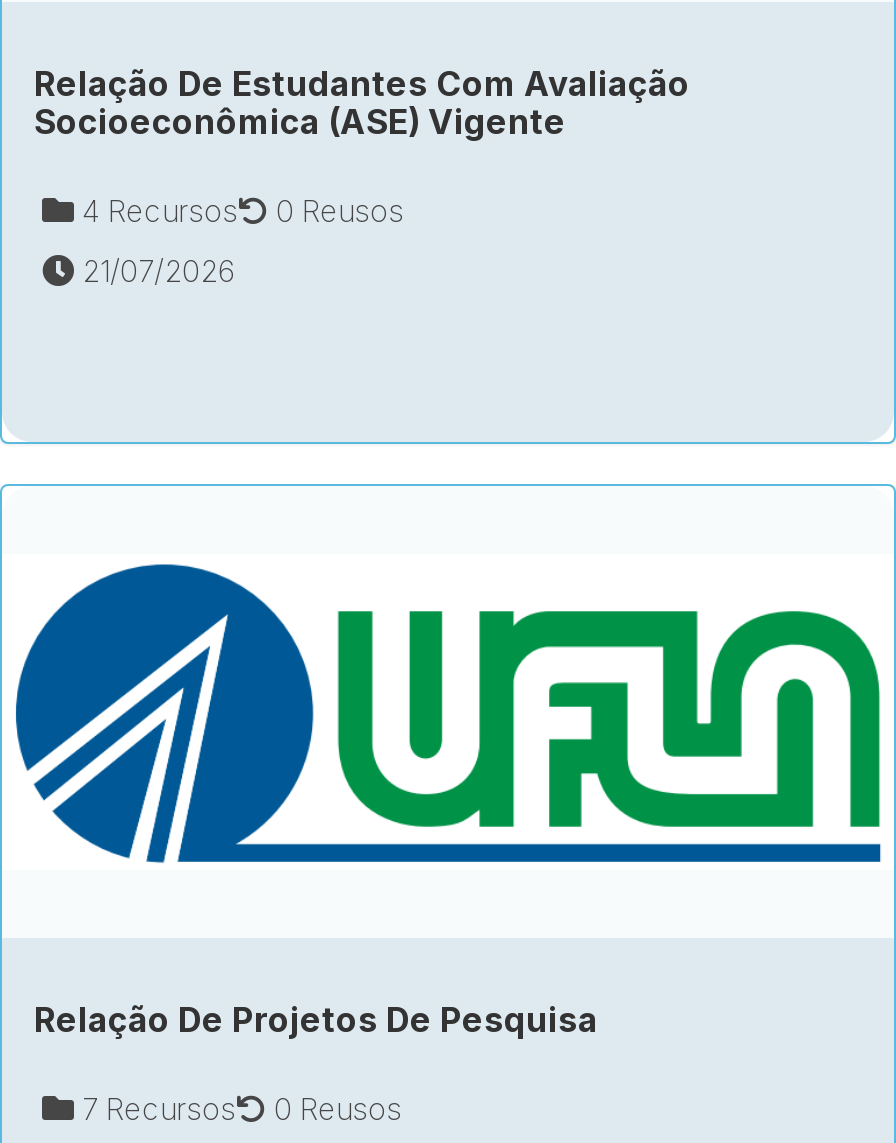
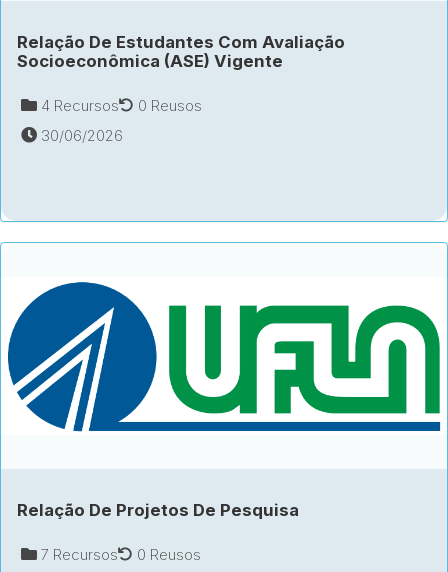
- 21/07/2026
+ 30/06/2026
